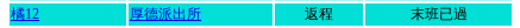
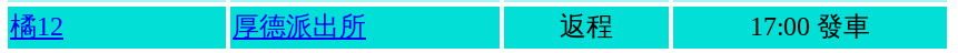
- 末班已過
+ 17:00 發車
